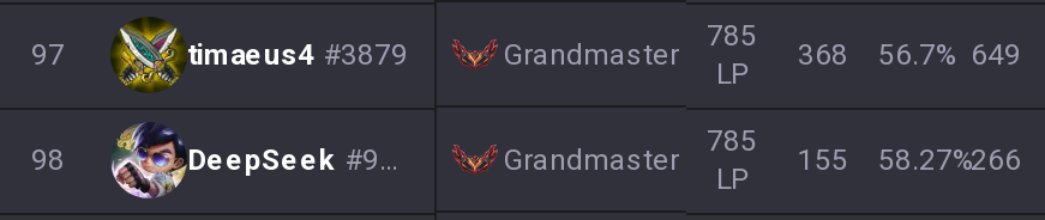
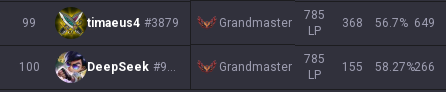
- 97
+ 99

- 98
+ 100
